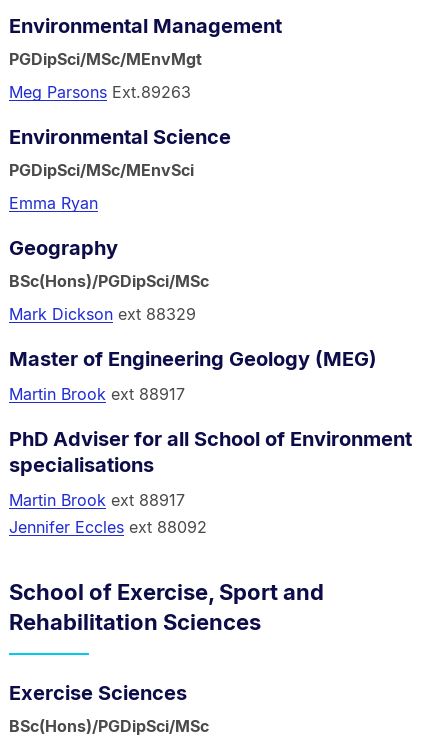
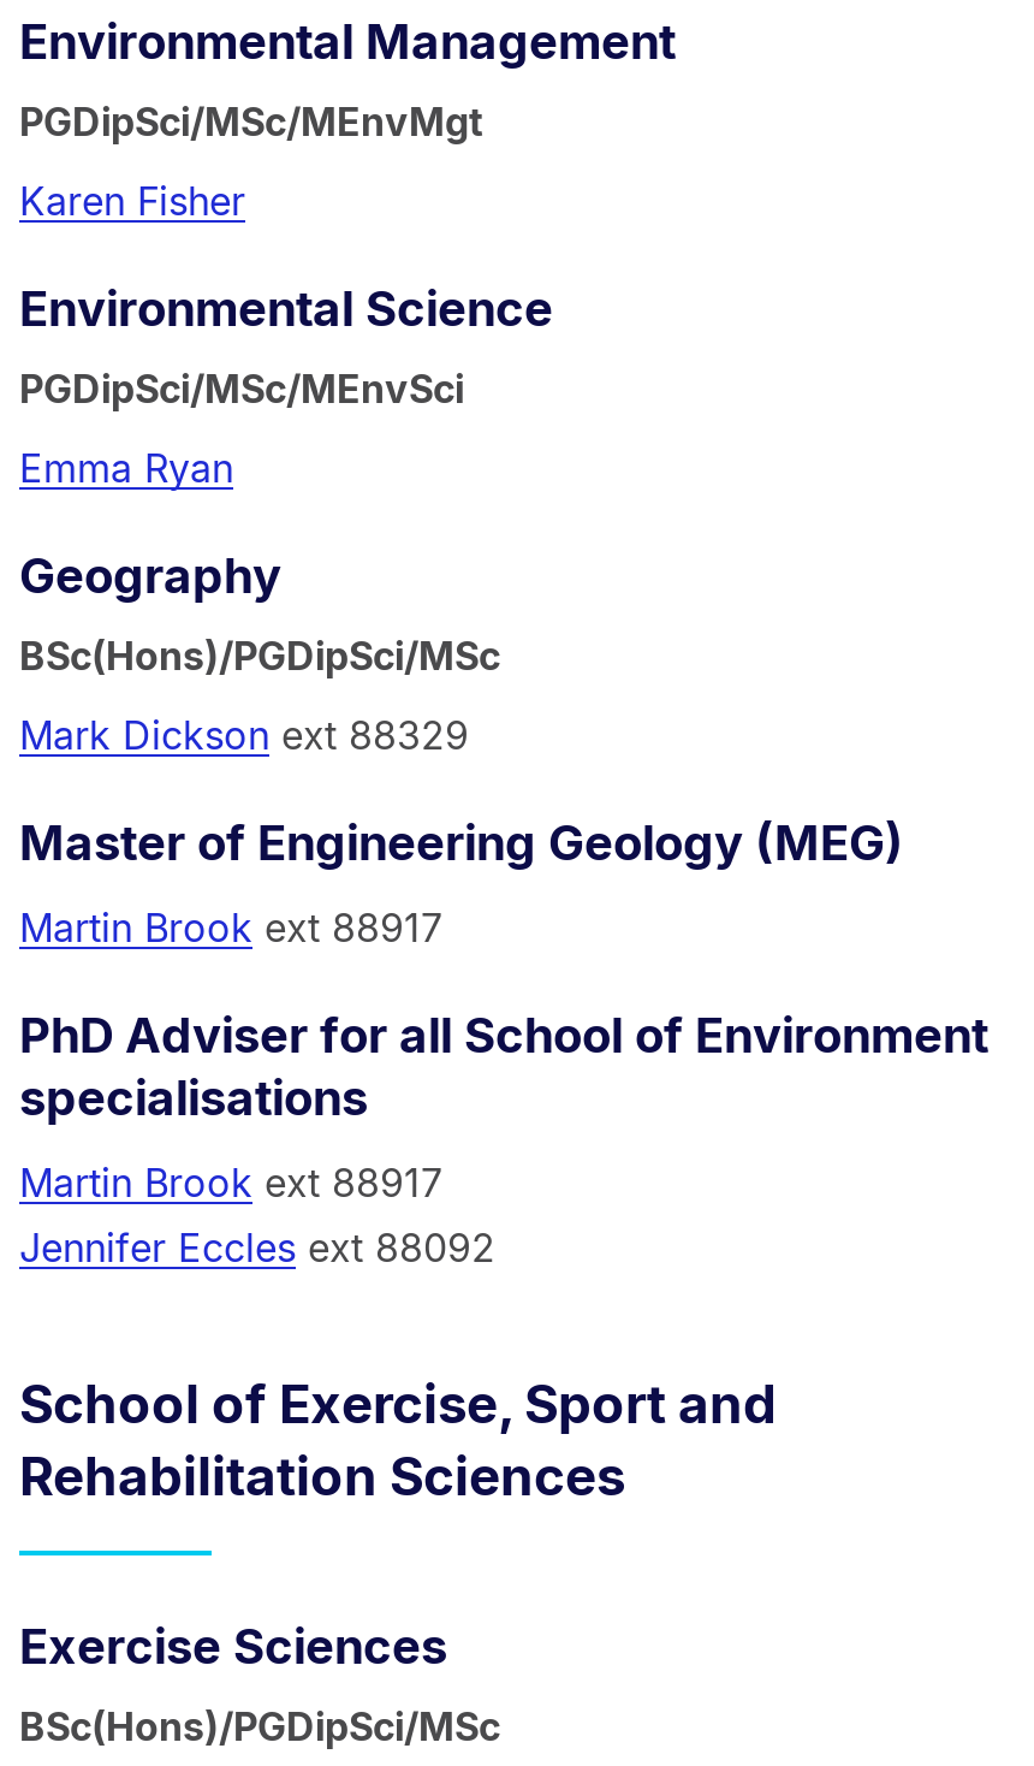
- Meg Parsons Ext.89263
+ Karen Fisher
